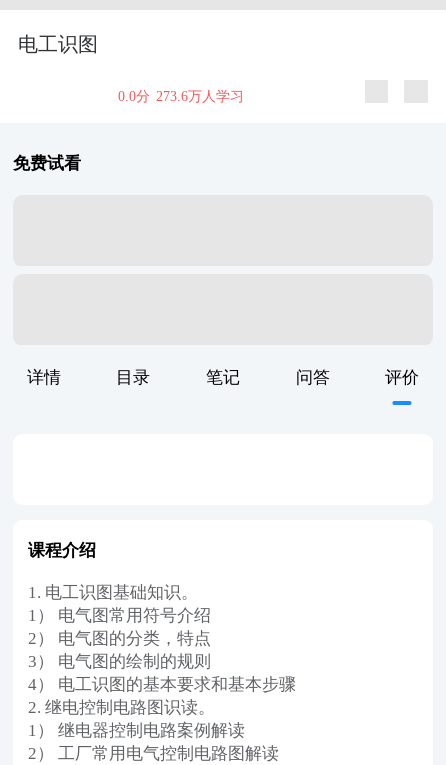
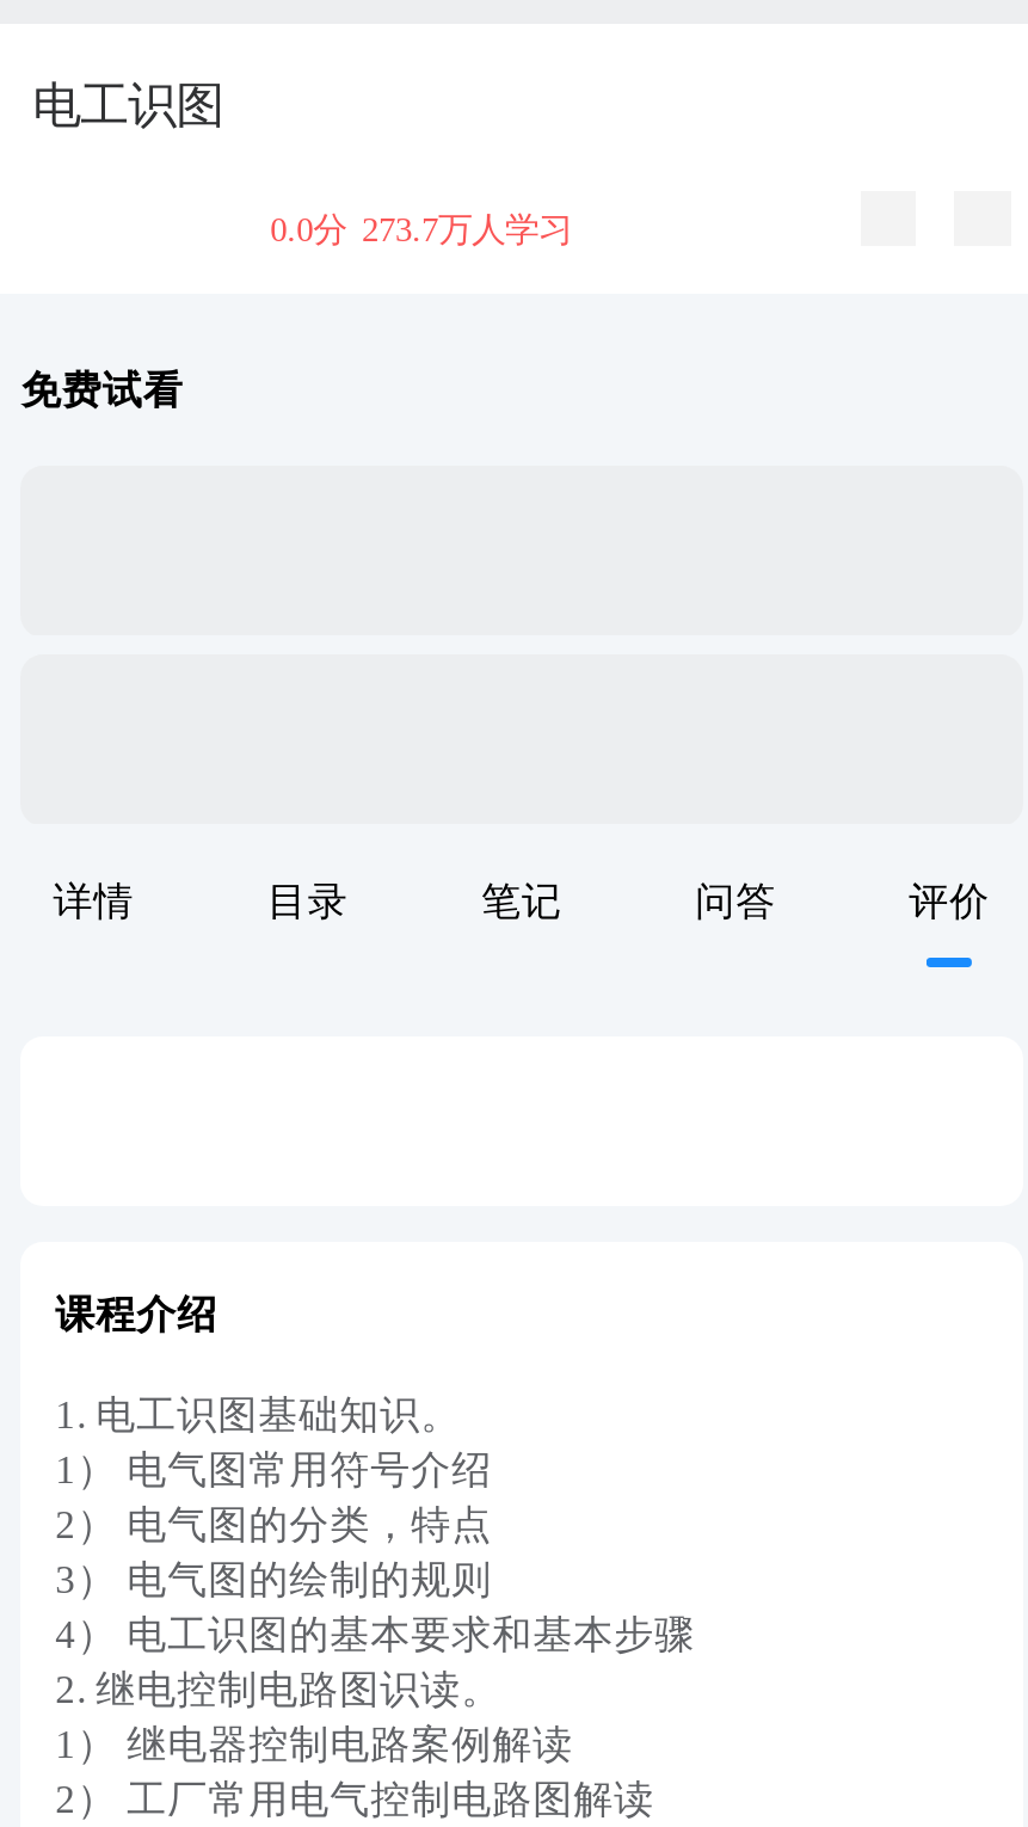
- 0.0分 273.6万人学习
+ 0.0分 273.7万人学习
